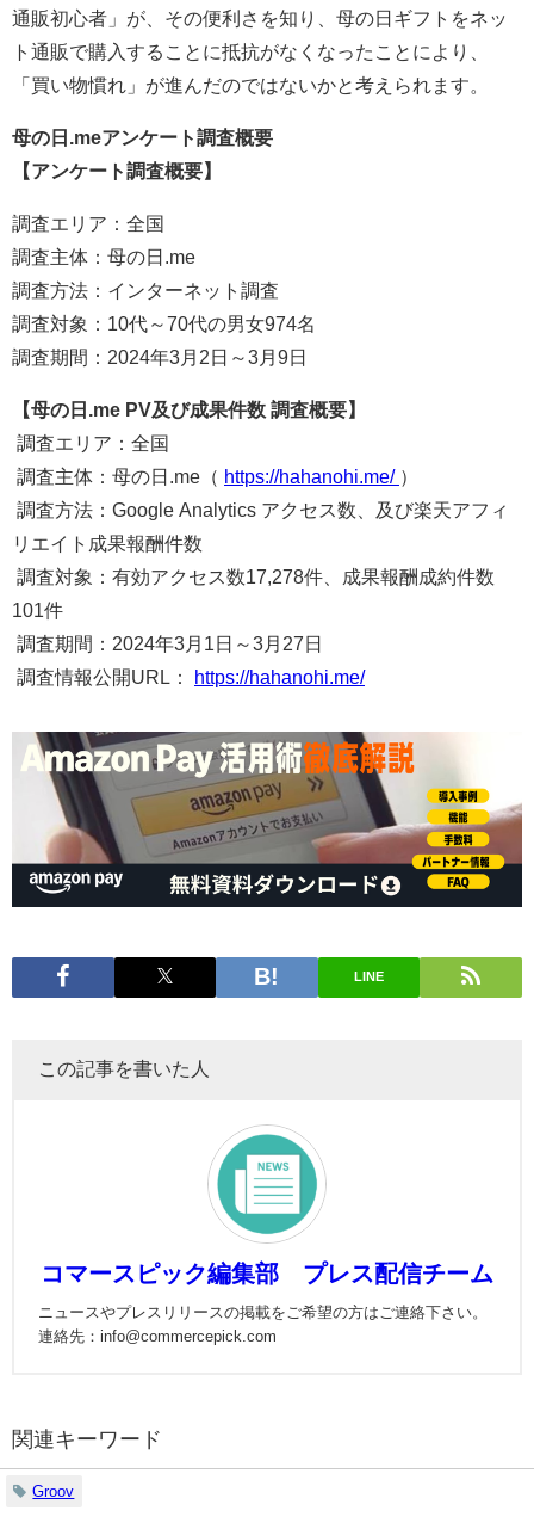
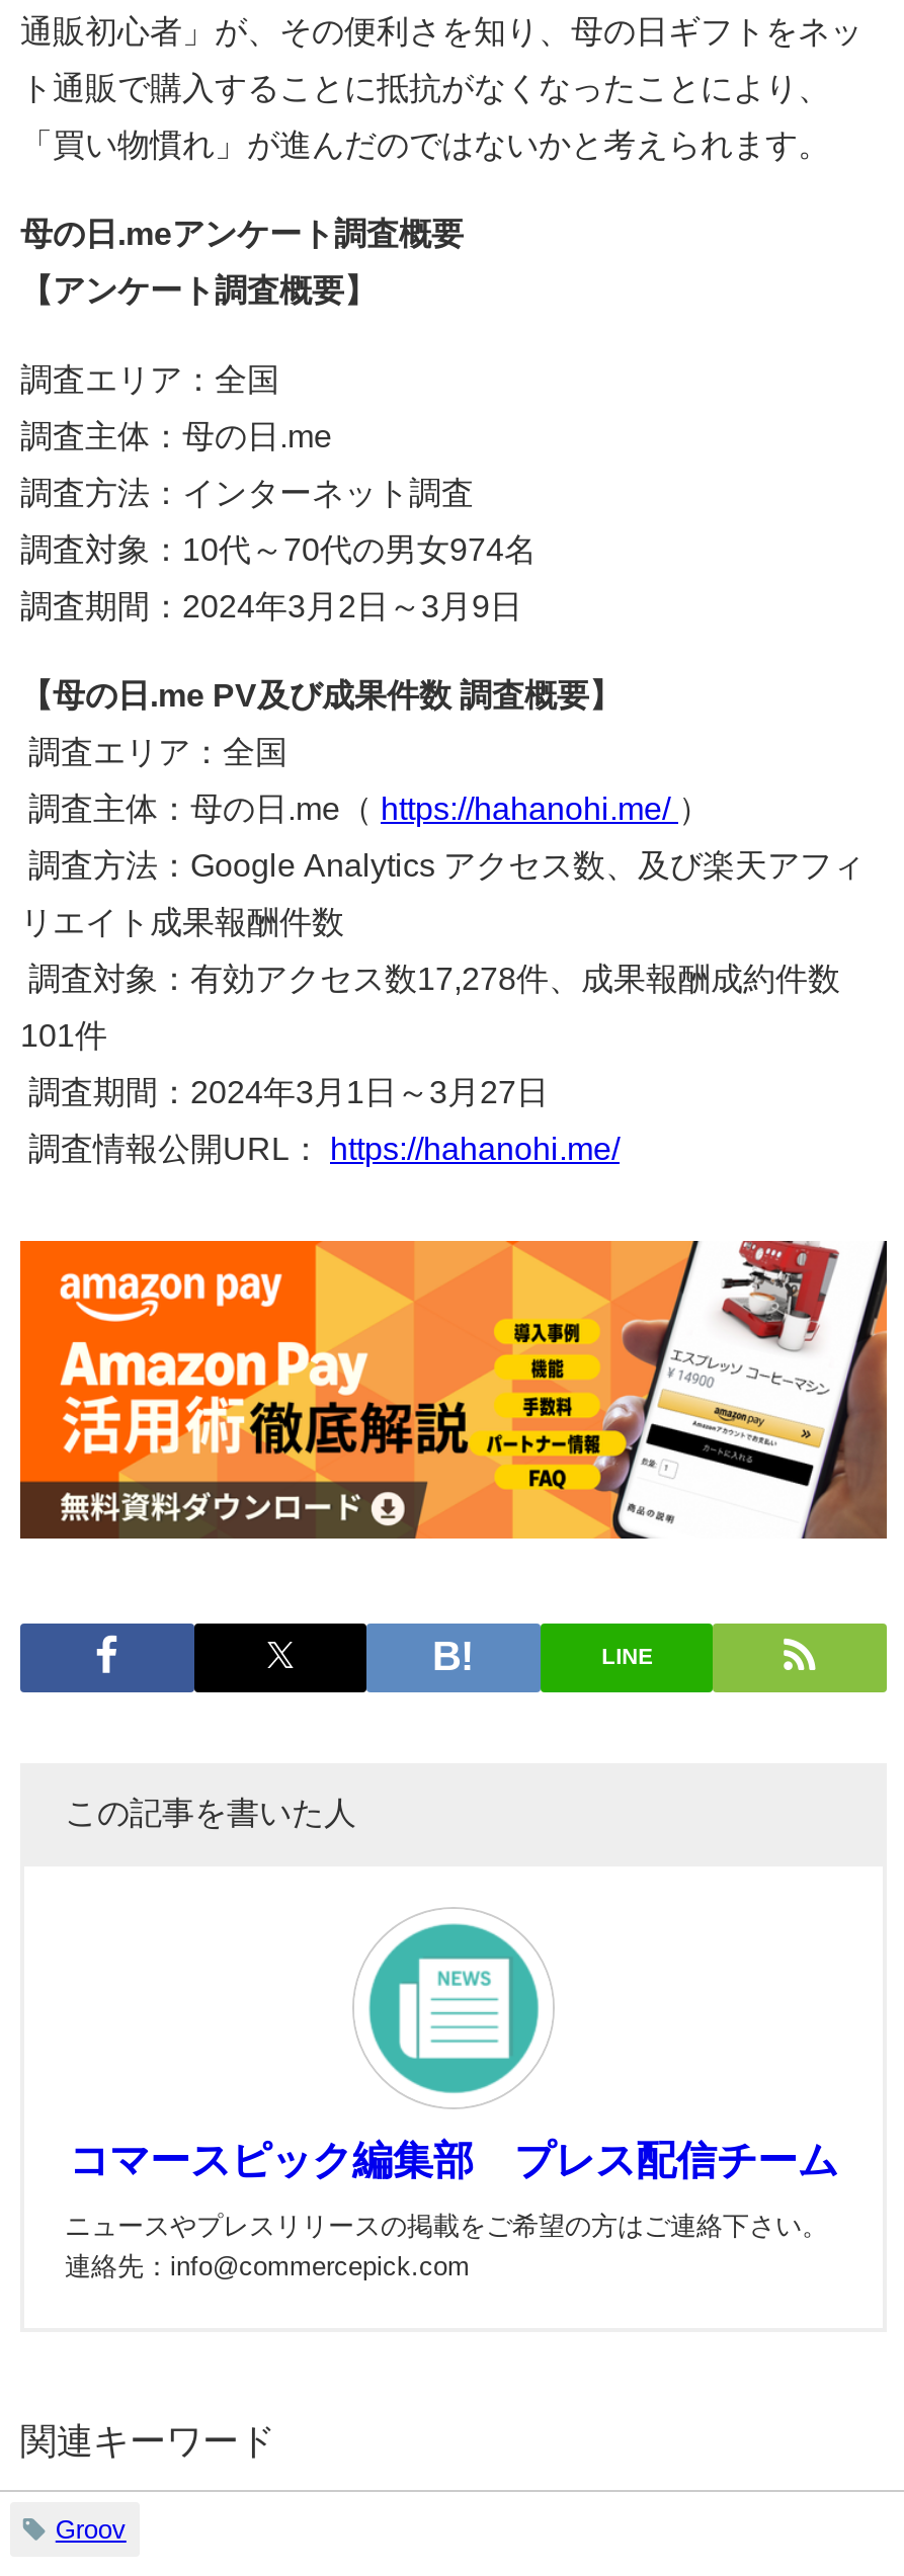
- [image]
+ [image]
